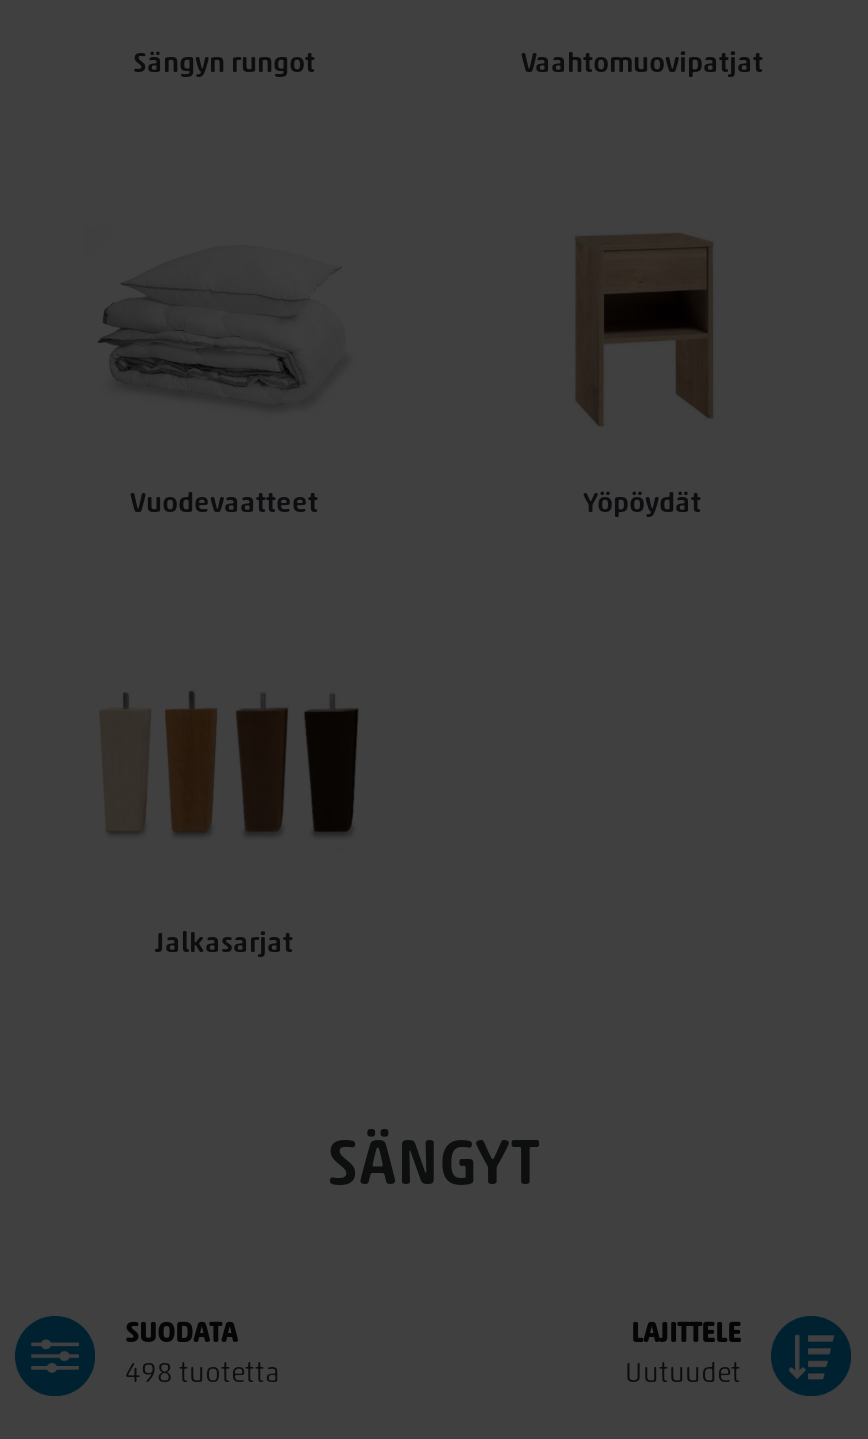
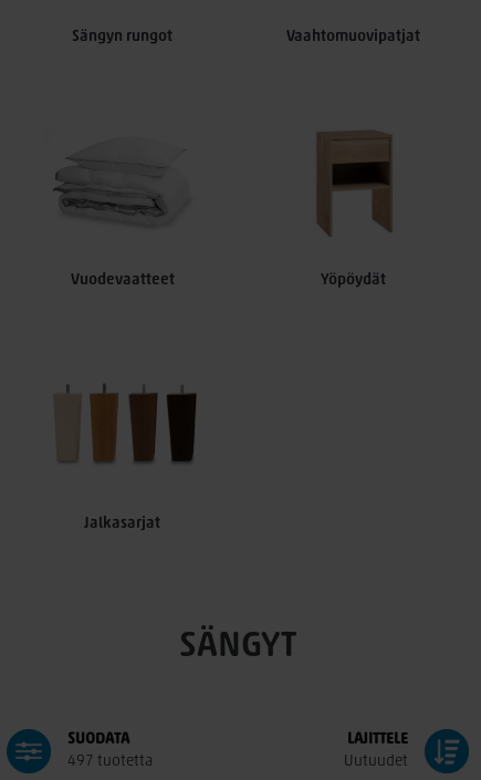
- 498 tuotetta
+ 497 tuotetta
